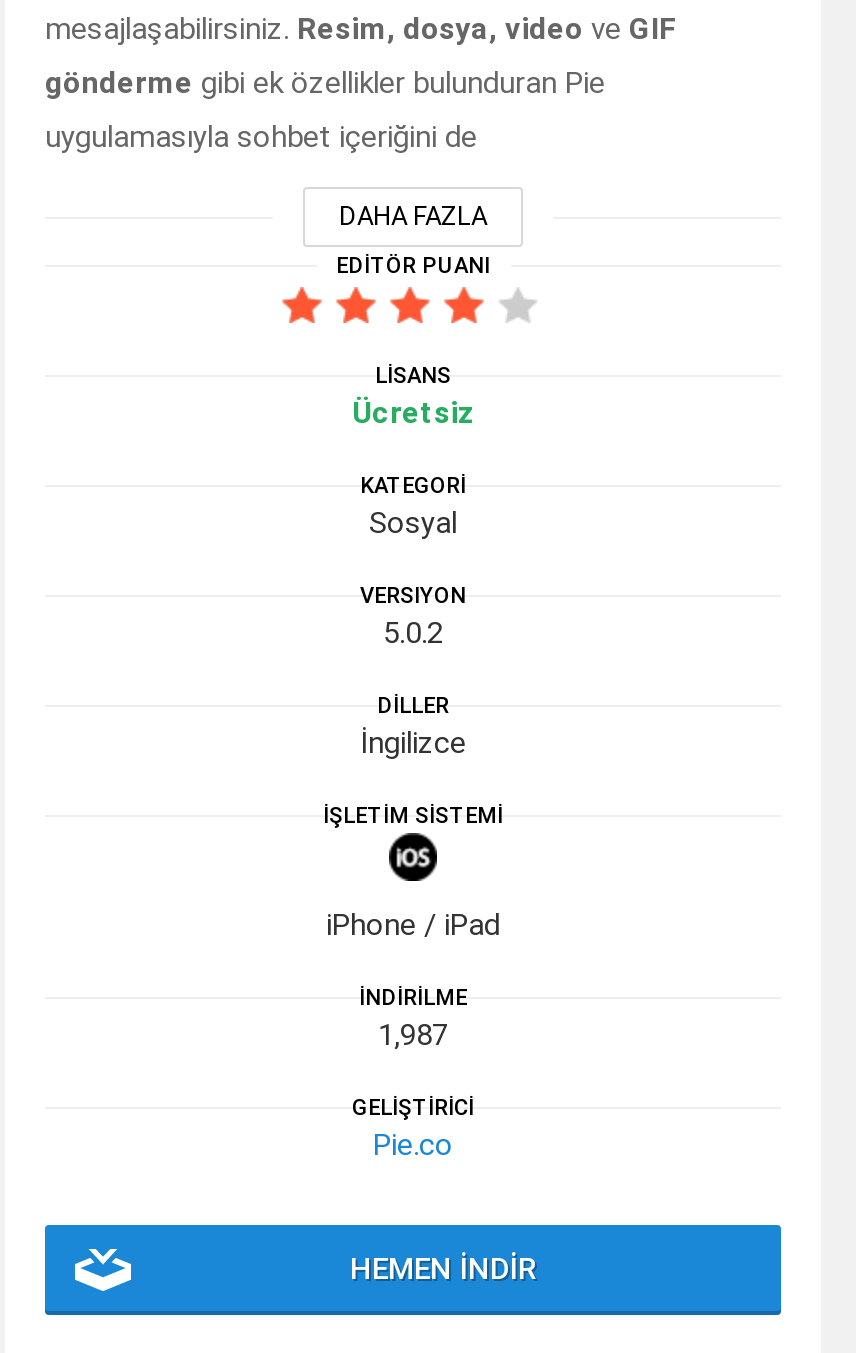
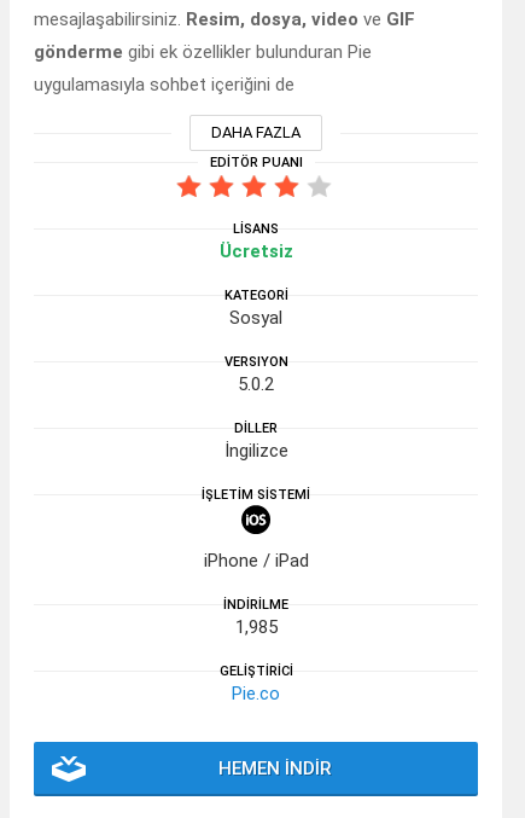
- 1,987
+ 1,985
